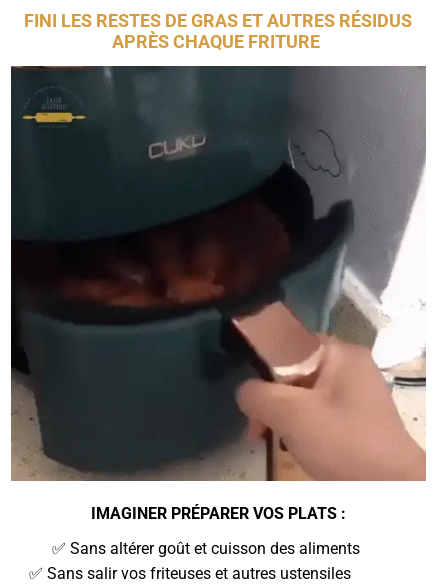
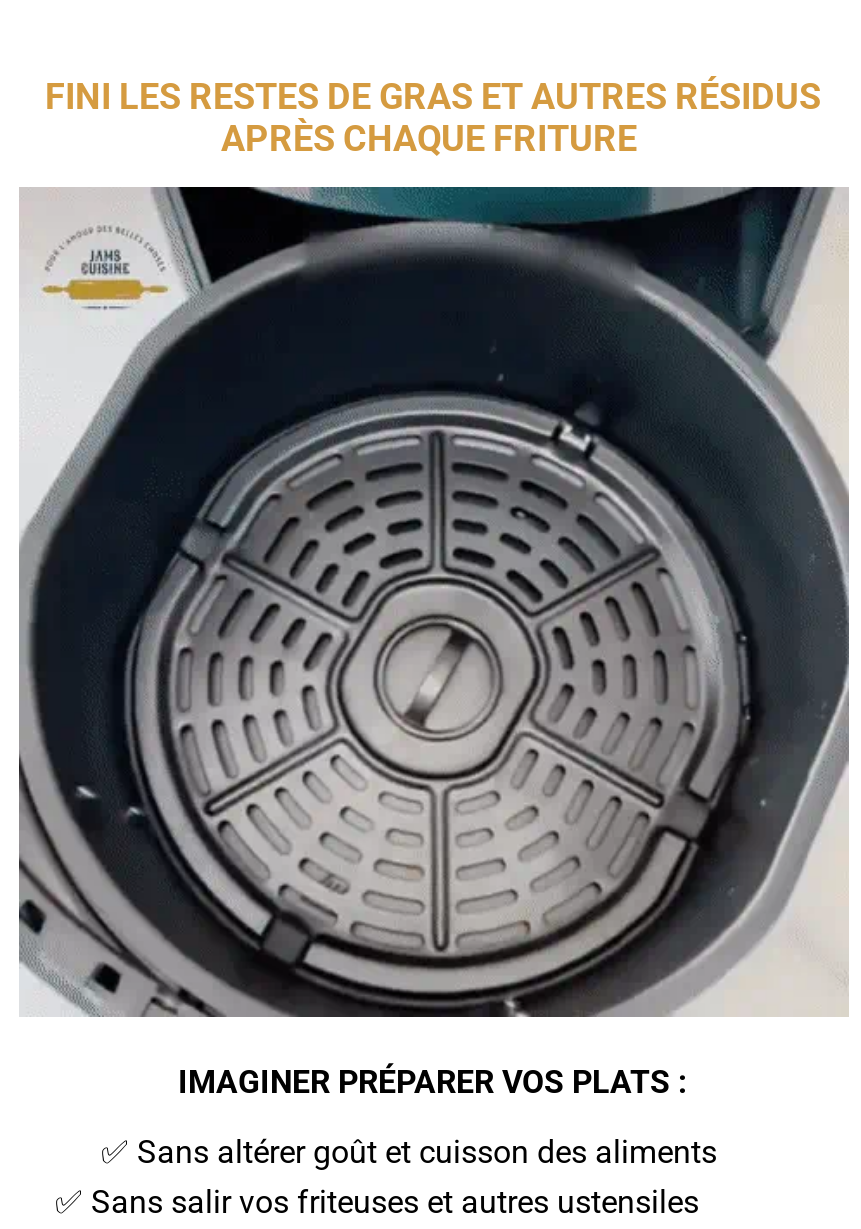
- [image]
+ [image]
